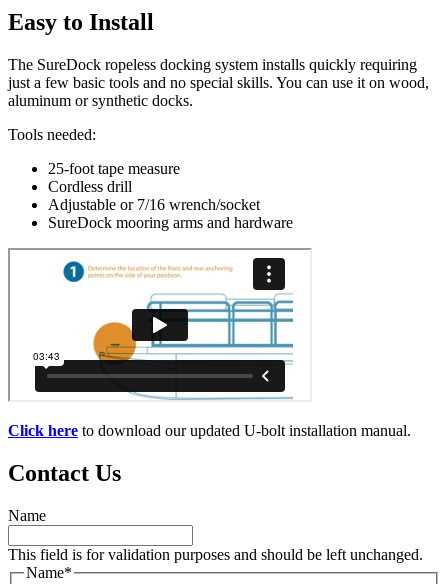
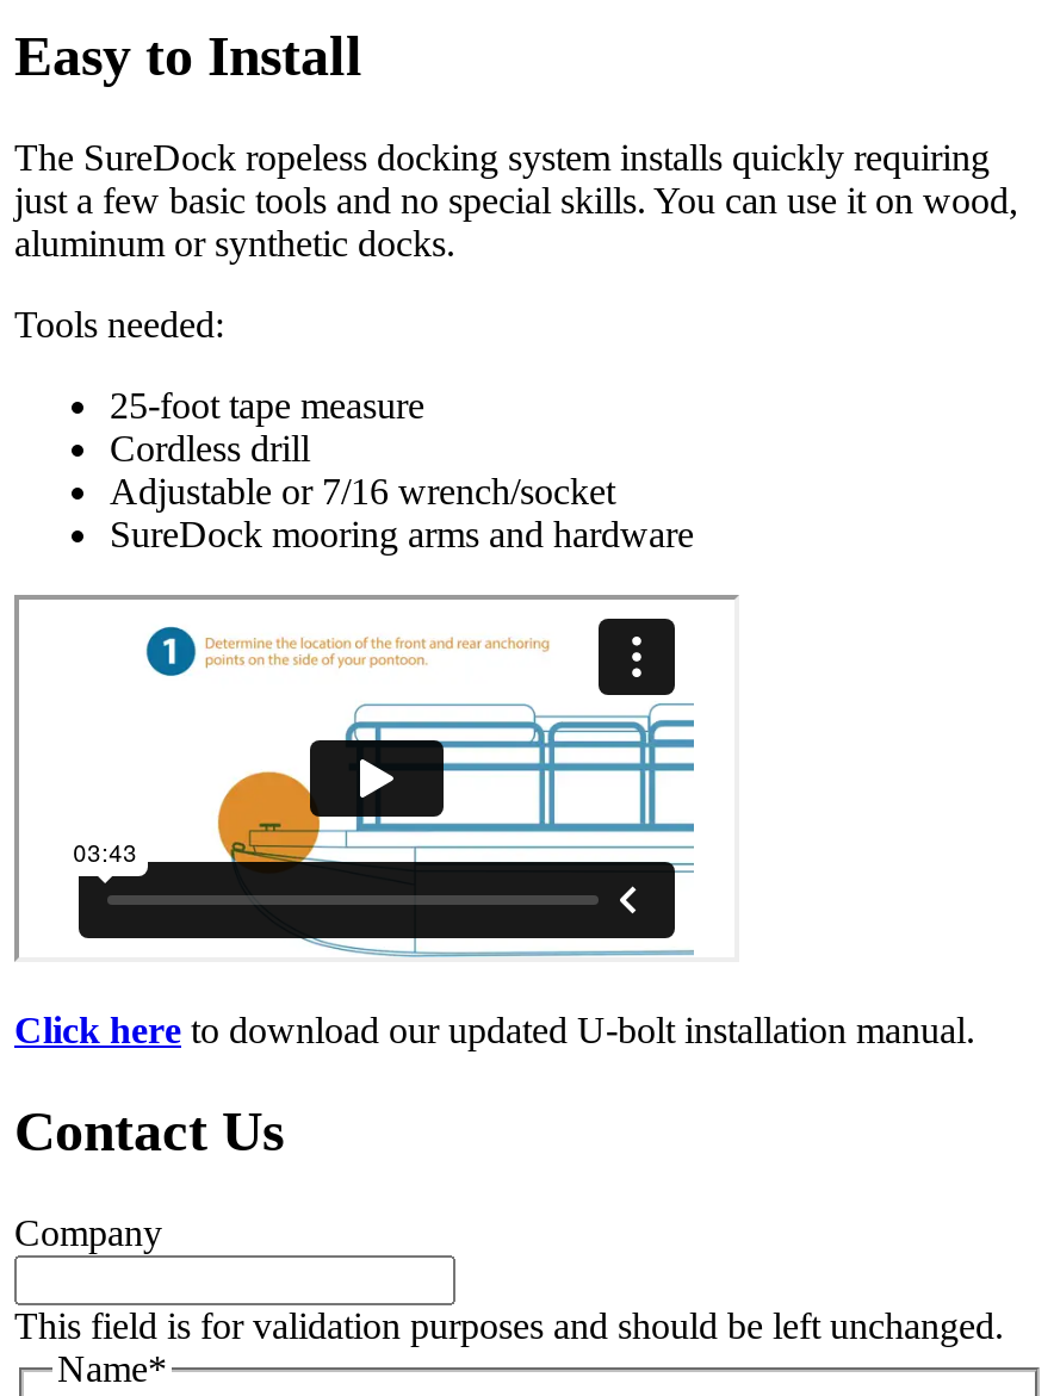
- Name
+ Company
